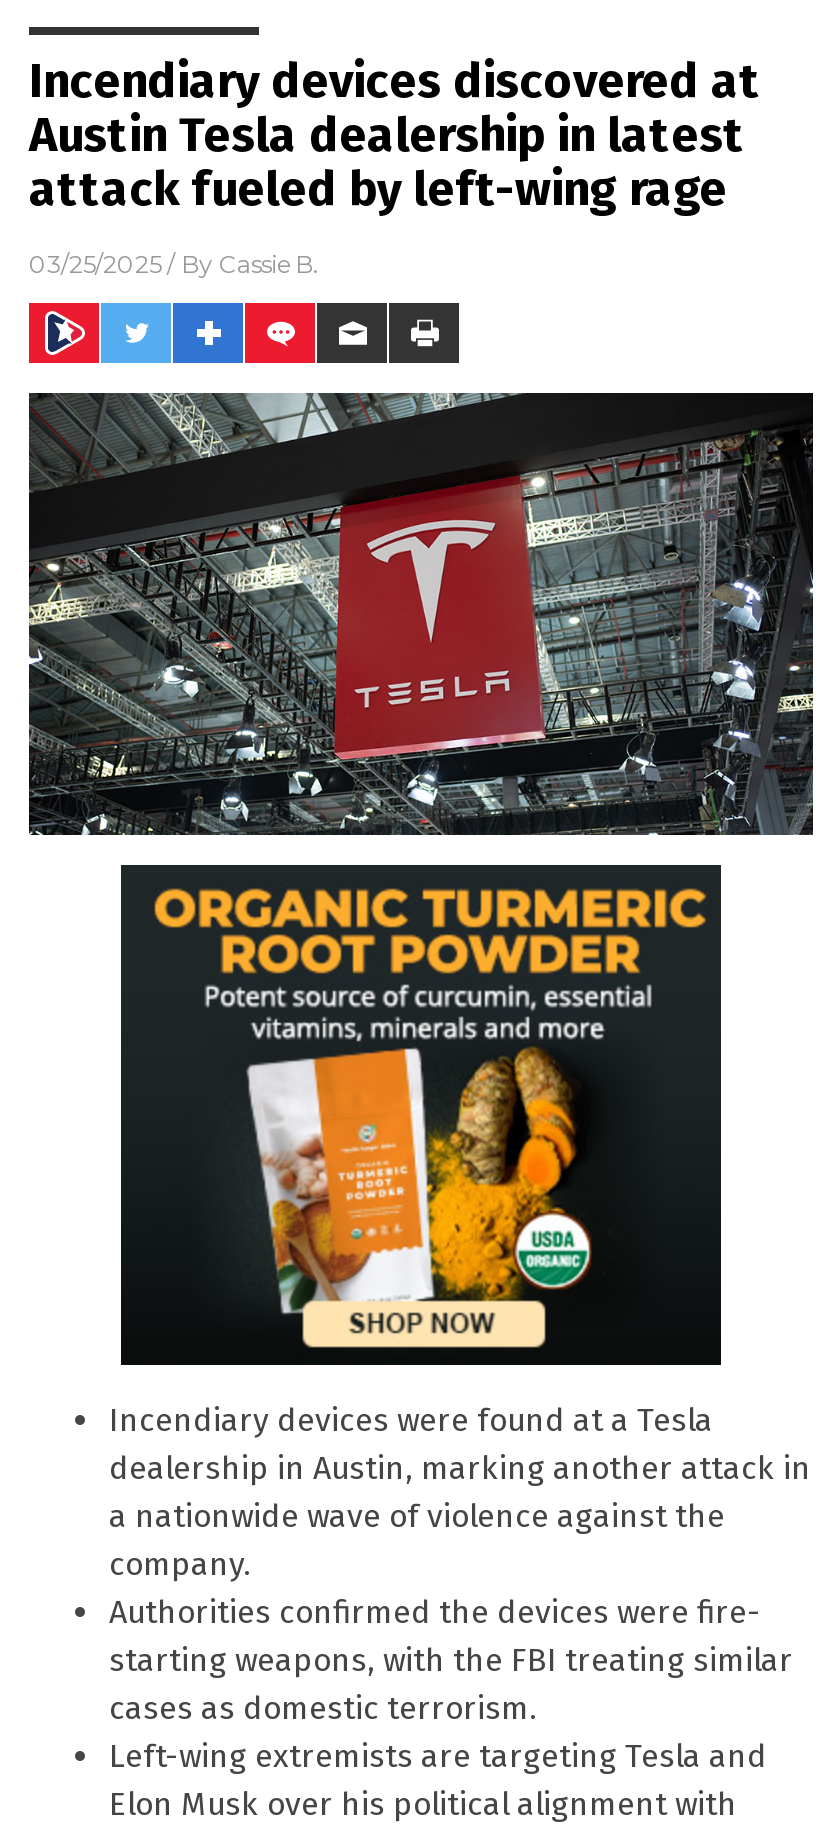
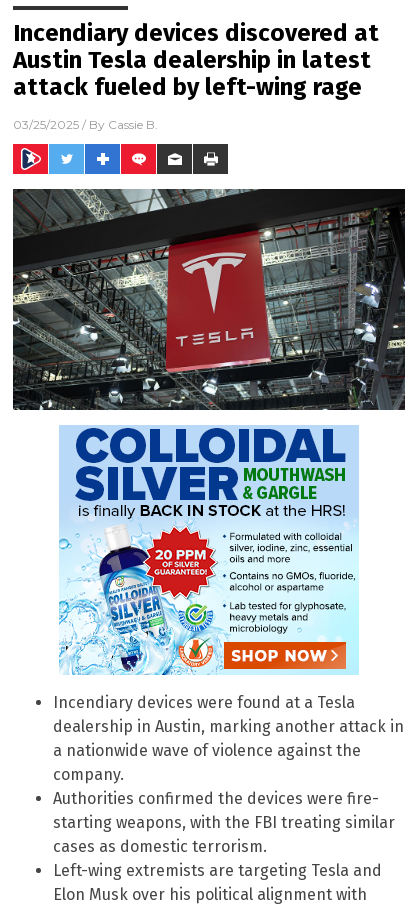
- [image]
+ [image]
